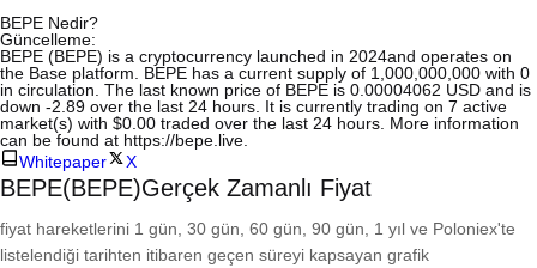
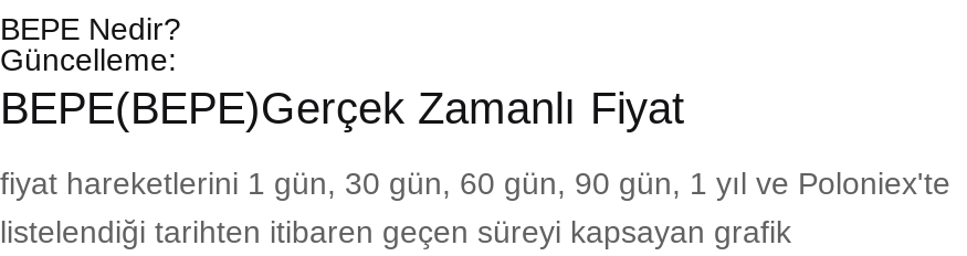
- BEPE (BEPE) is a cryptocurrency launched in 2024and operates on
- the Base platform. BEPE has a current supply of 1,000,000,000 with 0
- in circulation. The last known price of BEPE is 0.00004062 USD and is
- down -2.89 over the last 24 hours. It is currently trading on 7 active
- market(s) with $0.00 traded over the last 24 hours. More information
- can be found at https://bepe.live.
- Whitepaper
- X
